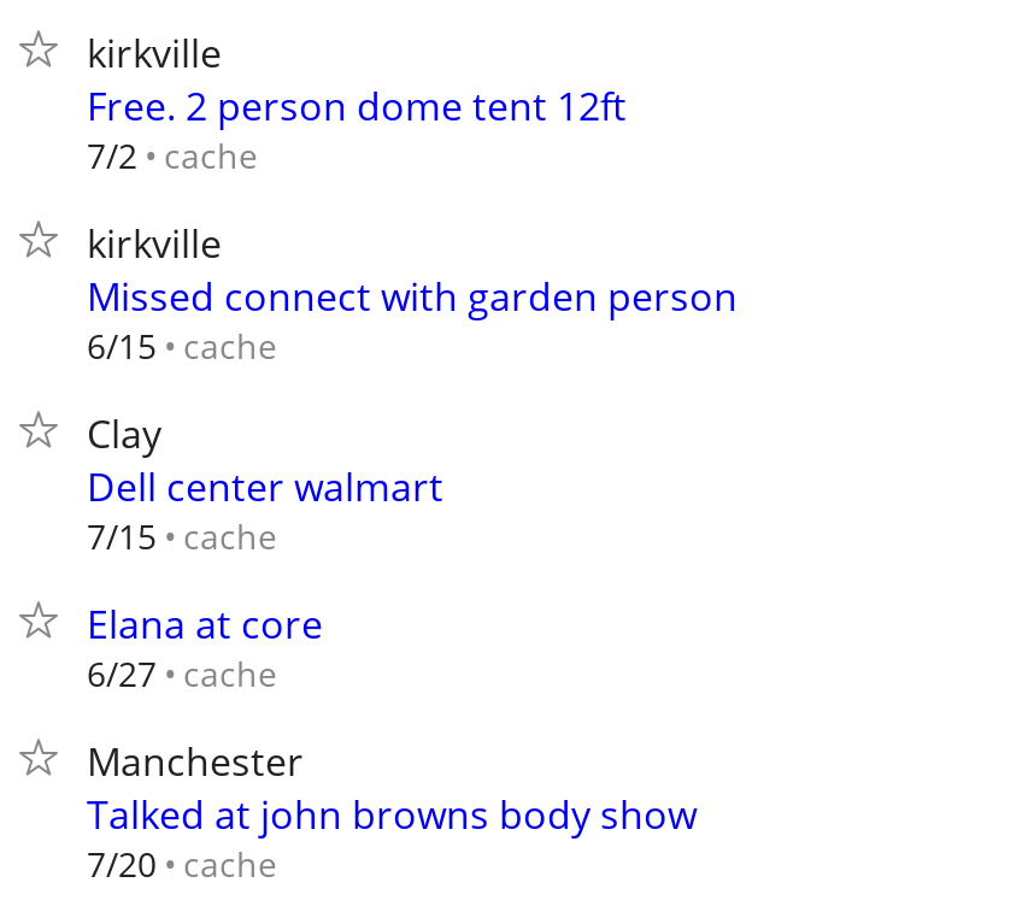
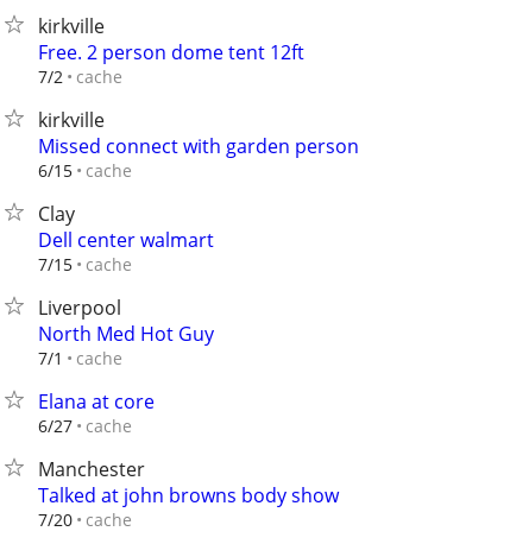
+ Liverpool
+ North Med Hot Guy
+ 7/1 cache
